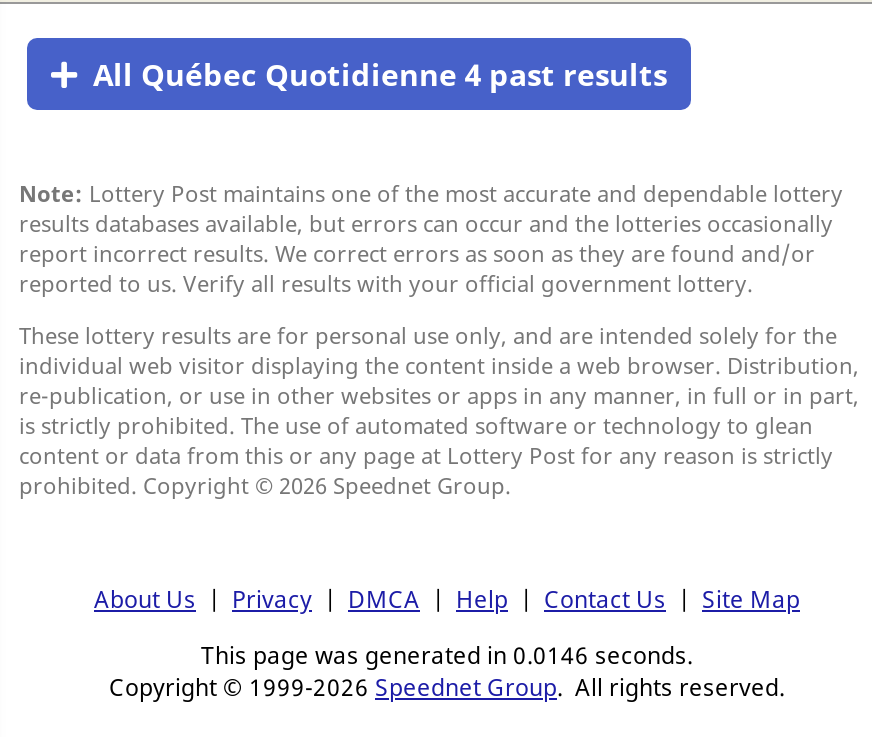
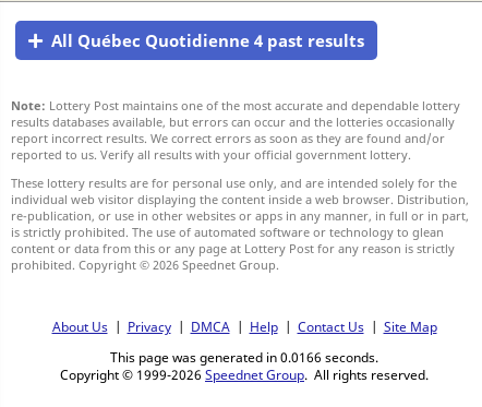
- This page was generated in 0.0146 seconds.
+ This page was generated in 0.0166 seconds.
